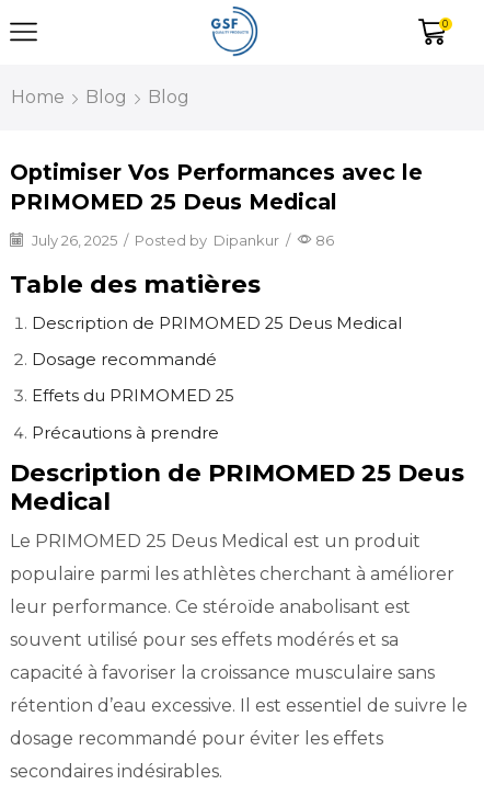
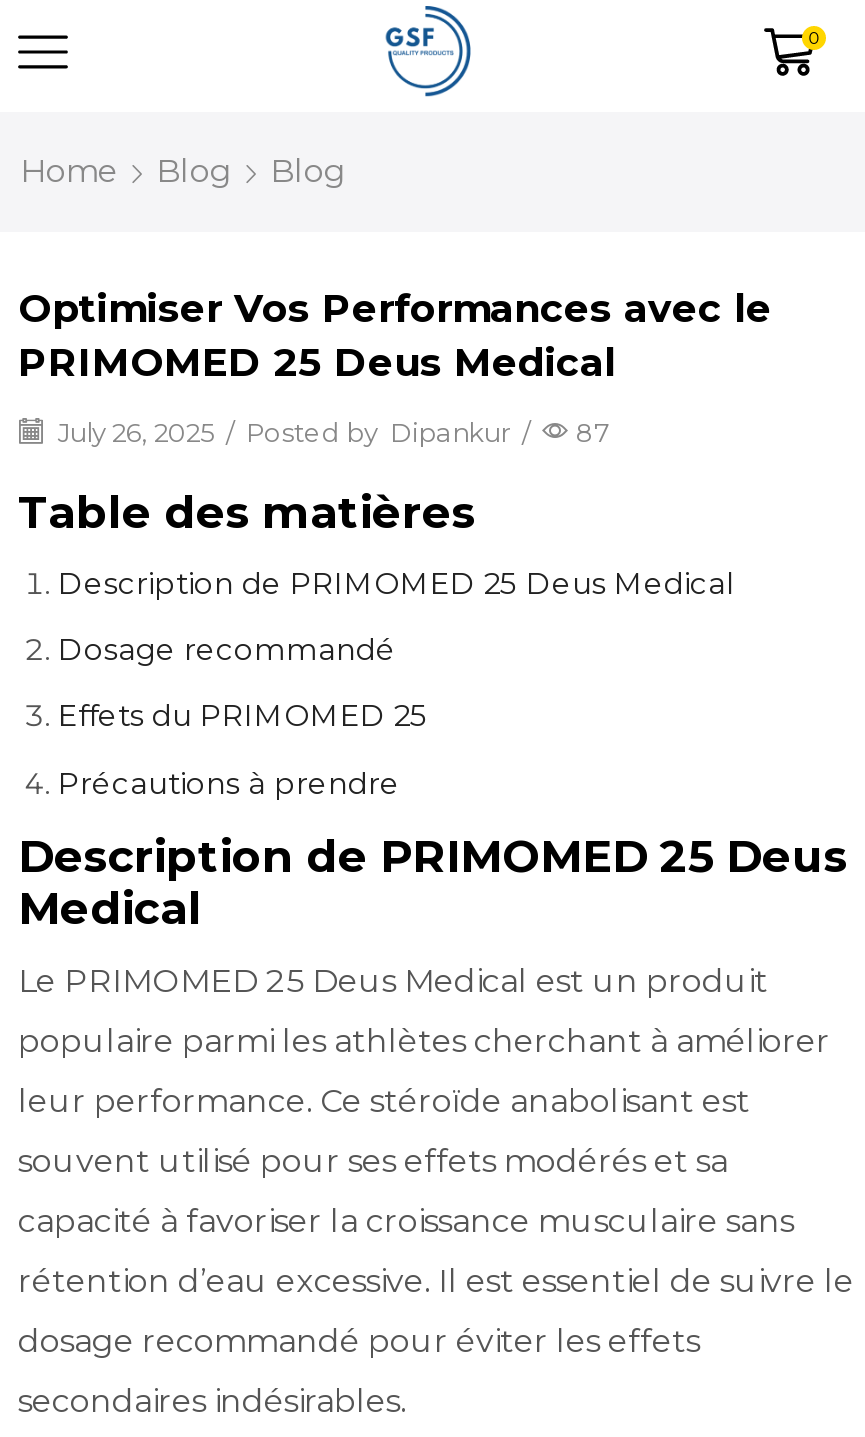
- July 26, 2025 / Posted by Dipankur / 86
+ July 26, 2025 / Posted by Dipankur / 87
